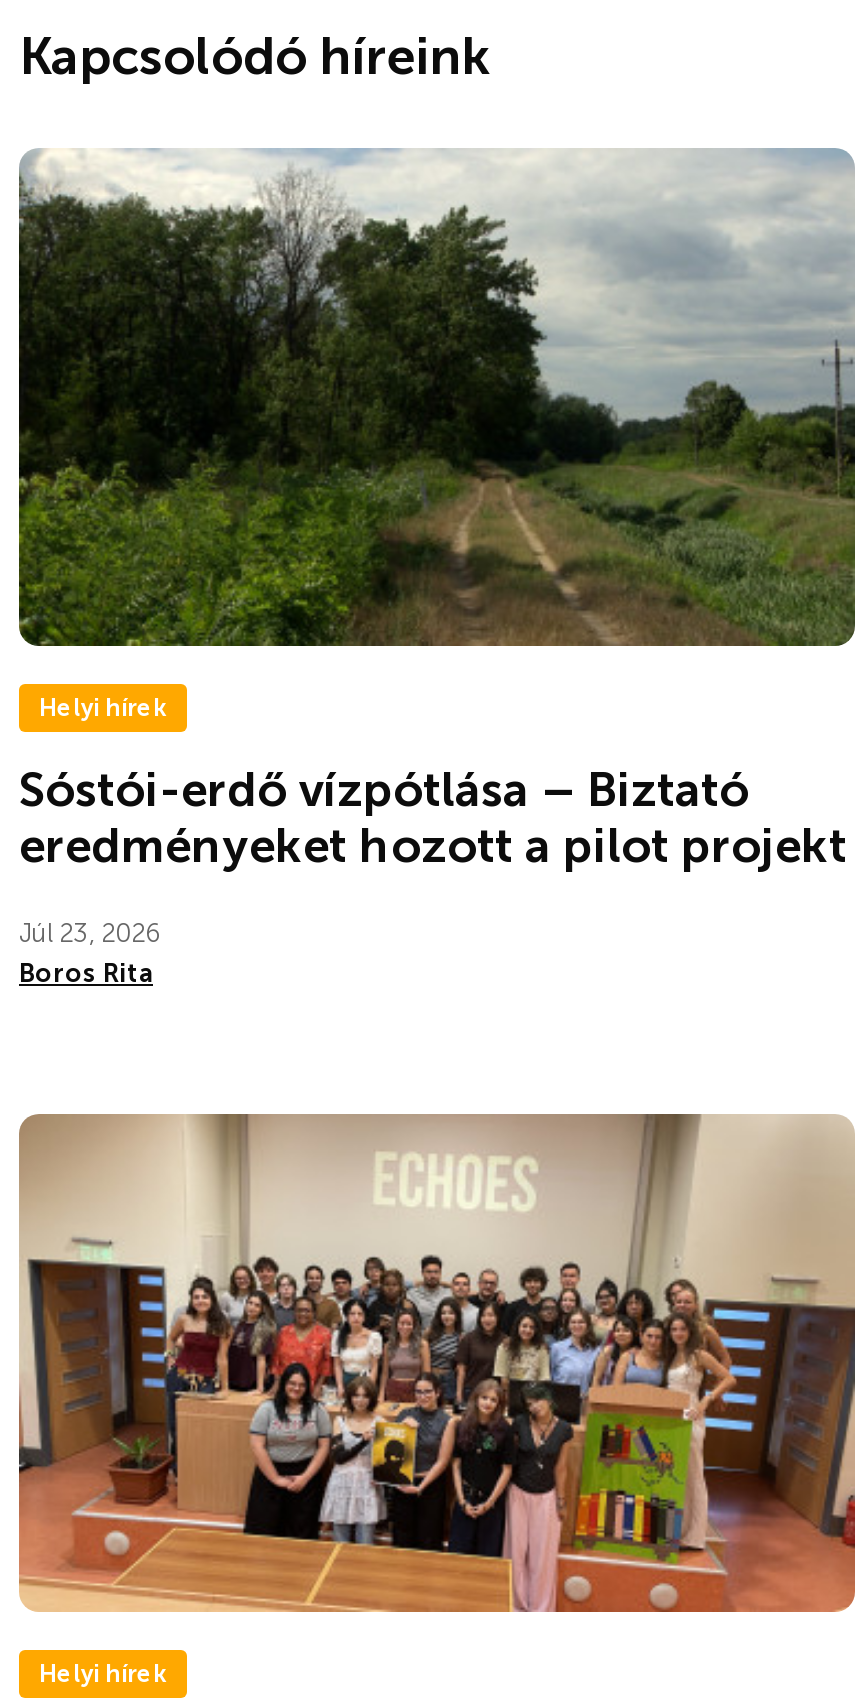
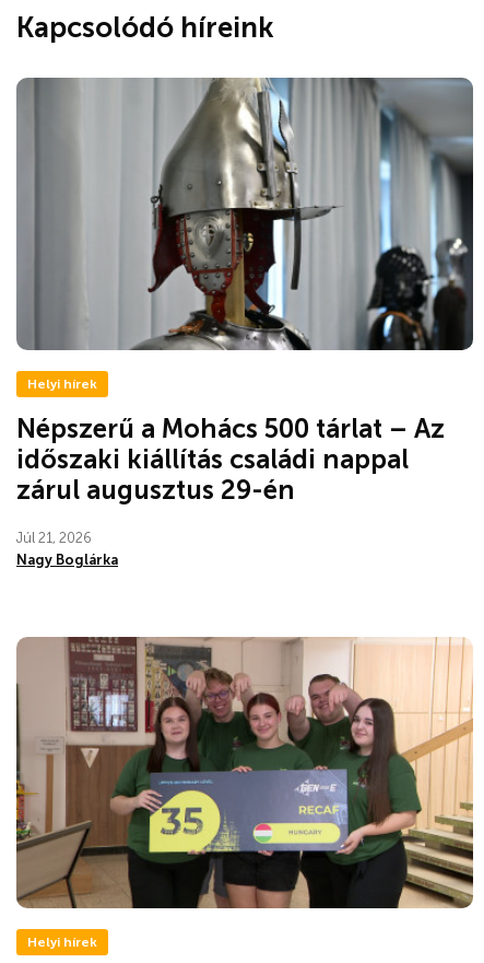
- [image]
+ [image]

- Sóstói-erdő vízpótlása – Biztató
- eredményeket hozott a pilot projekt
+ Népszerű a Mohács 500 tárlat – Az
+ időszaki kiállítás családi nappal
+ zárul augusztus 29-én

- Júl 23, 2026
- Boros Rita
+ Júl 21, 2026
+ Nagy Boglárka

- [image]
+ [image]
